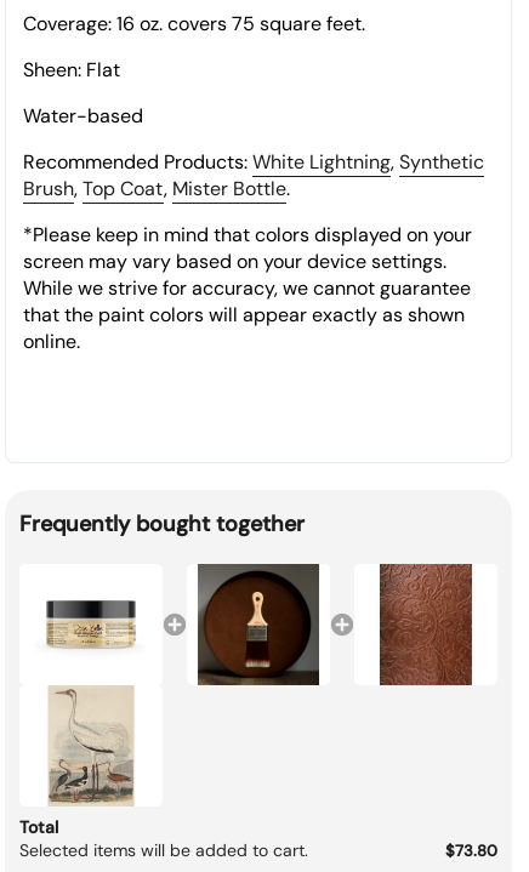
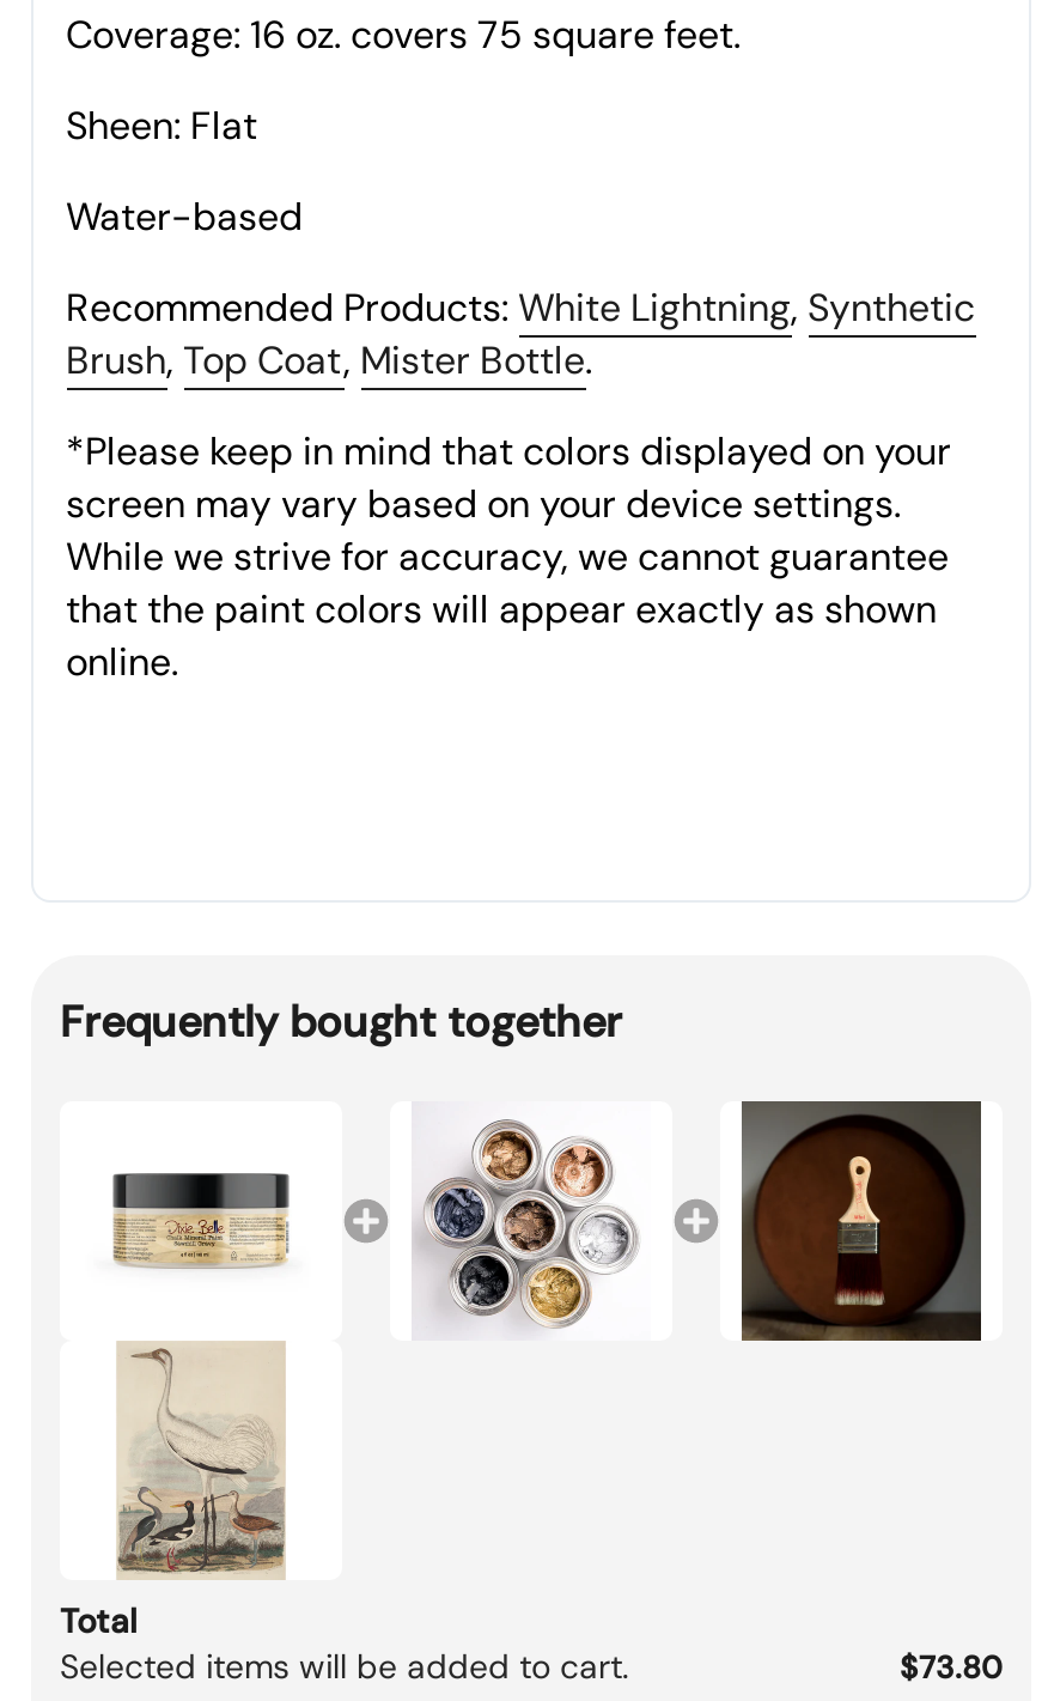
- [image]
+ [image]

- [image]
+ [image]
